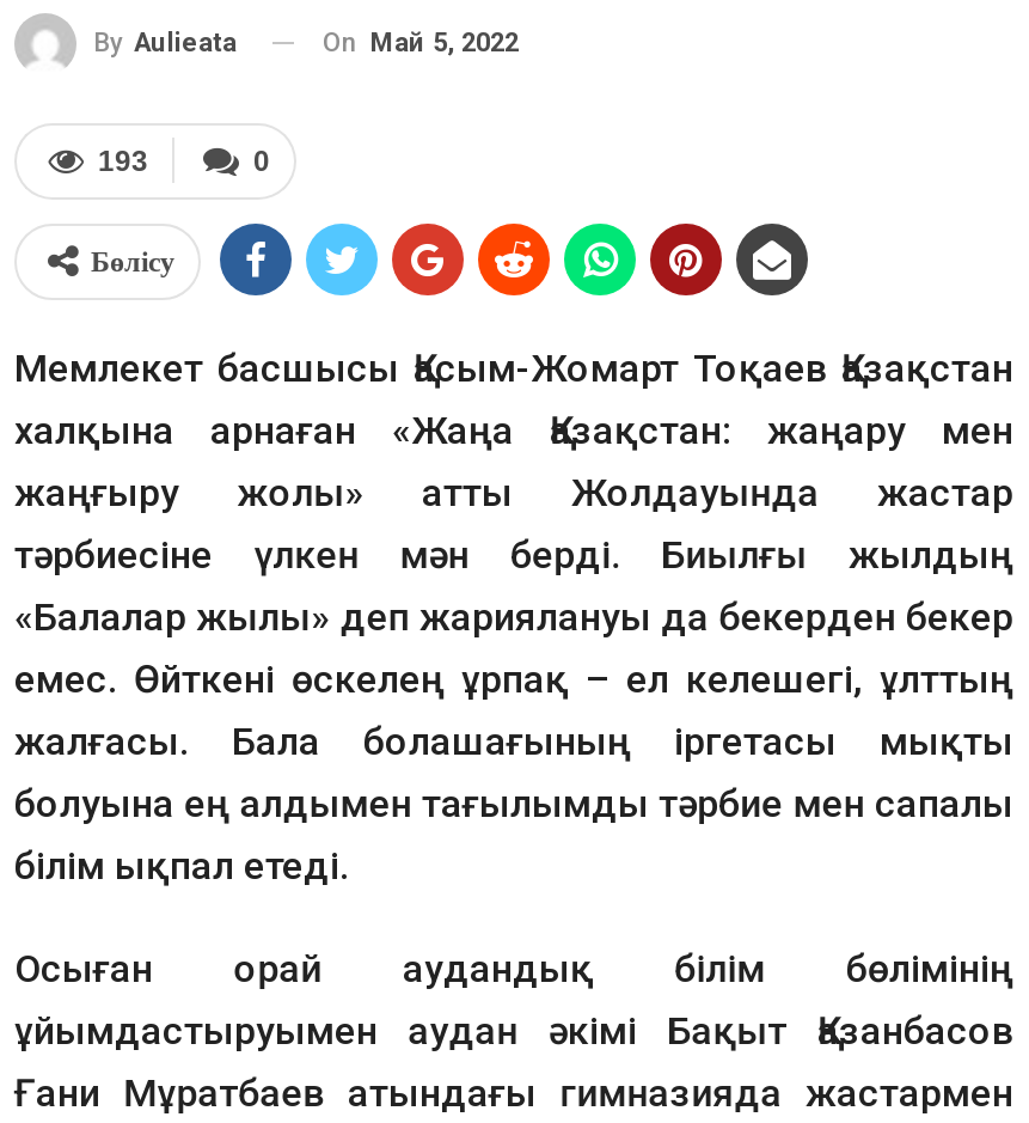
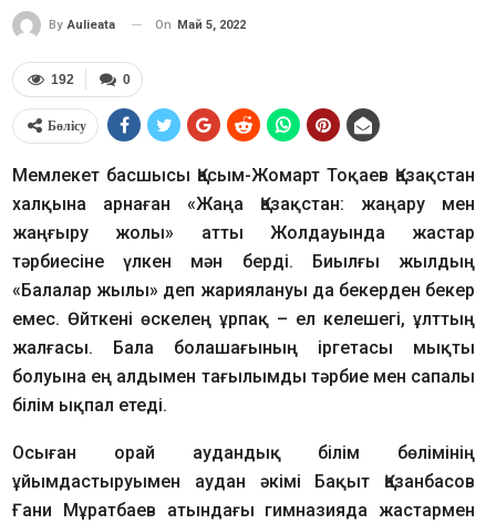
- 193
+ 192
